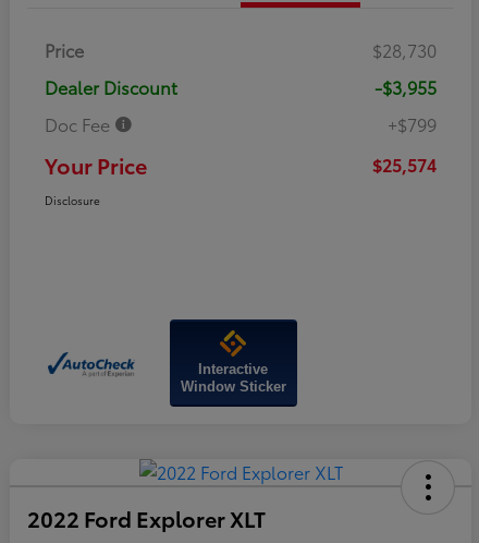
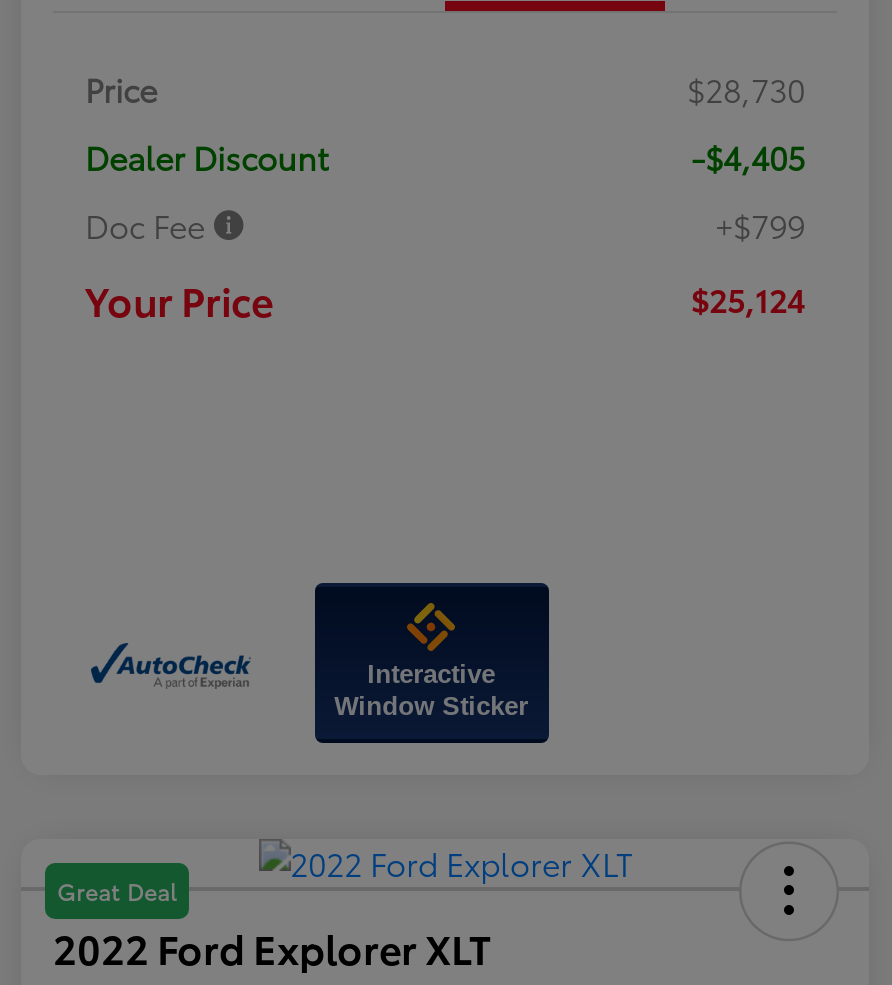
- -$3,955
+ -$4,405

- $25,574
- Disclosure
+ $25,124

+ Great Deal
